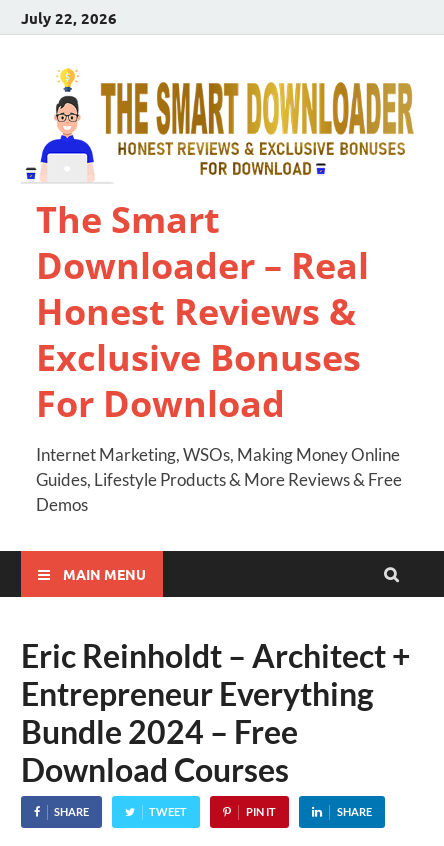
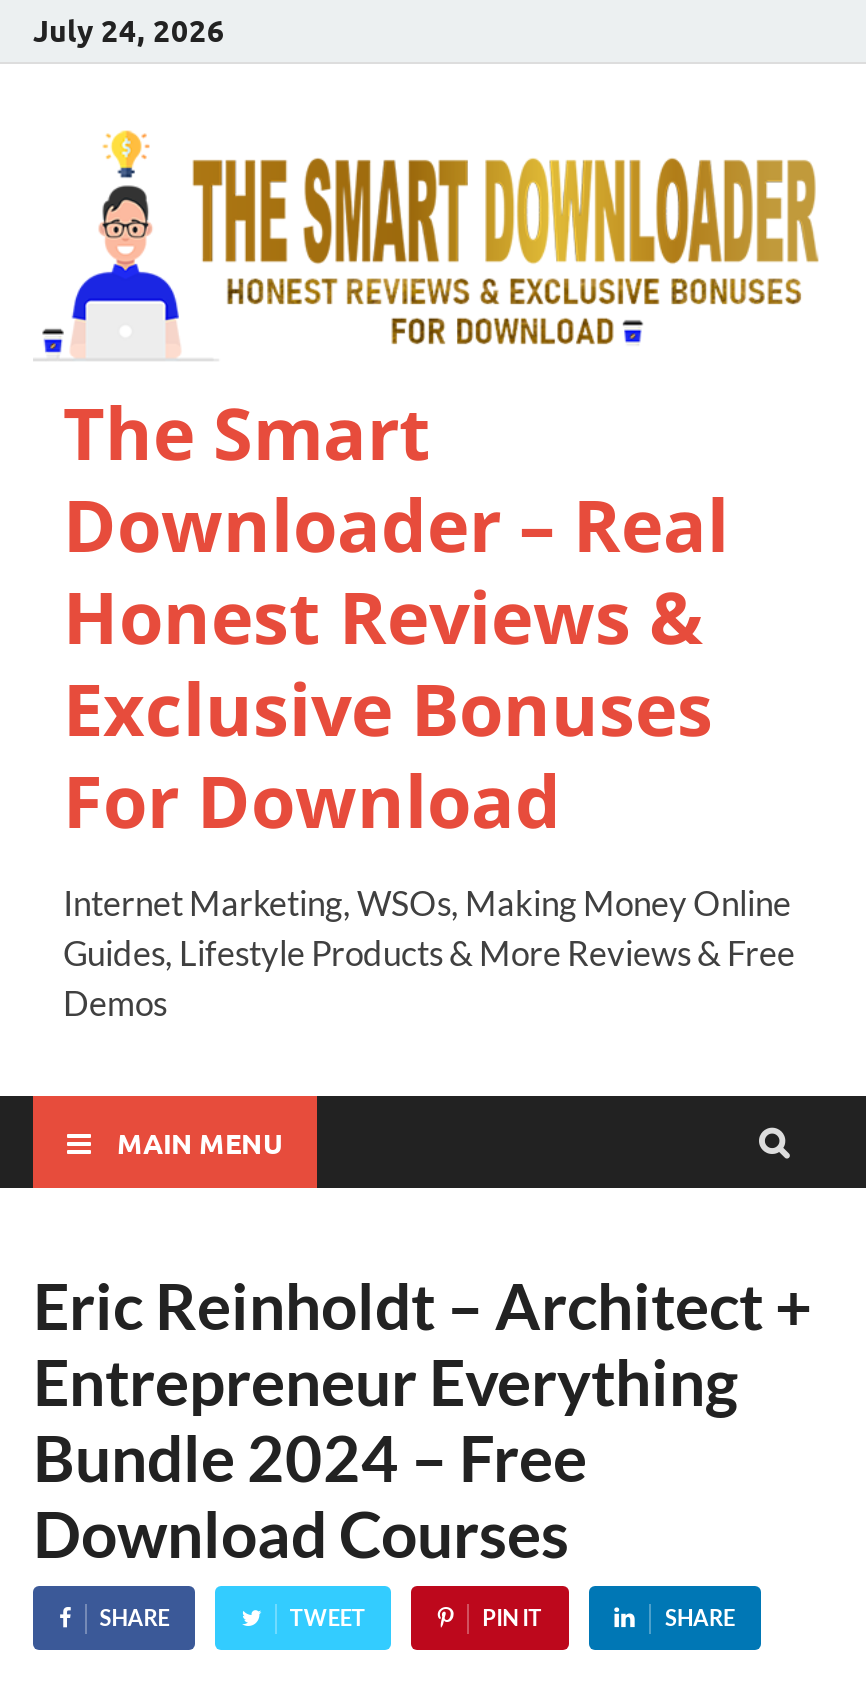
- July 22, 2026
+ July 24, 2026
